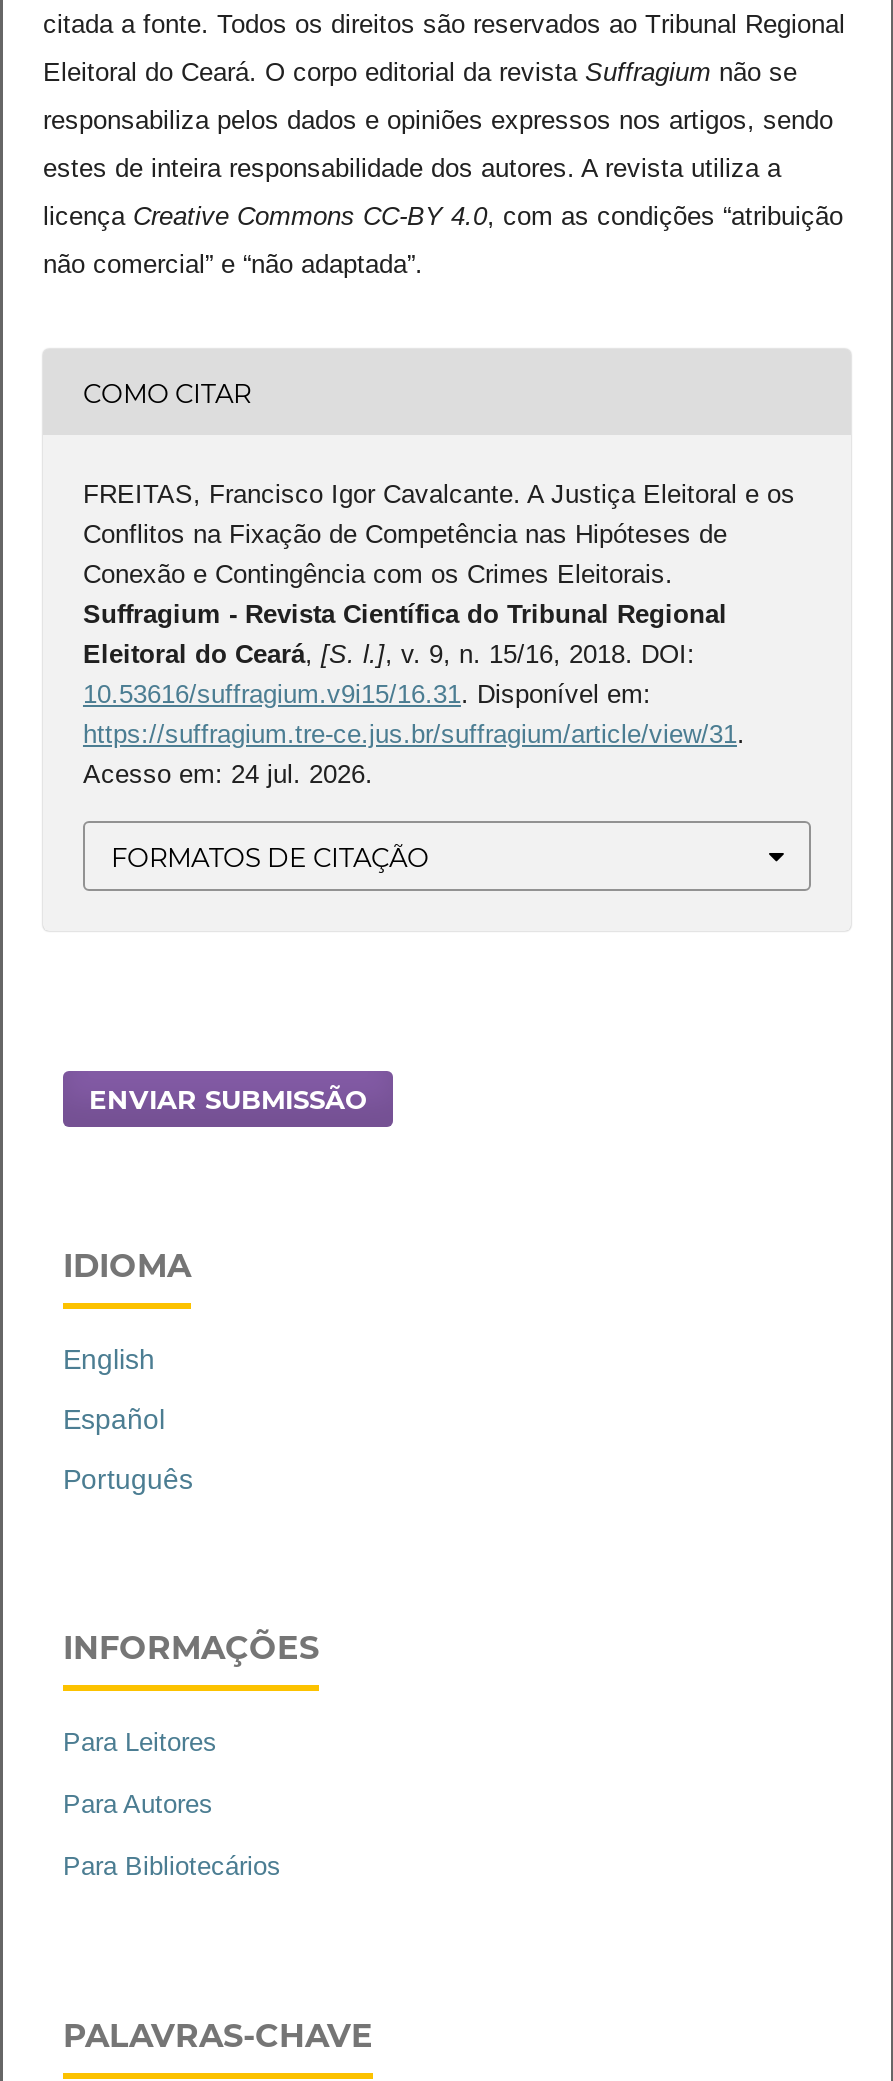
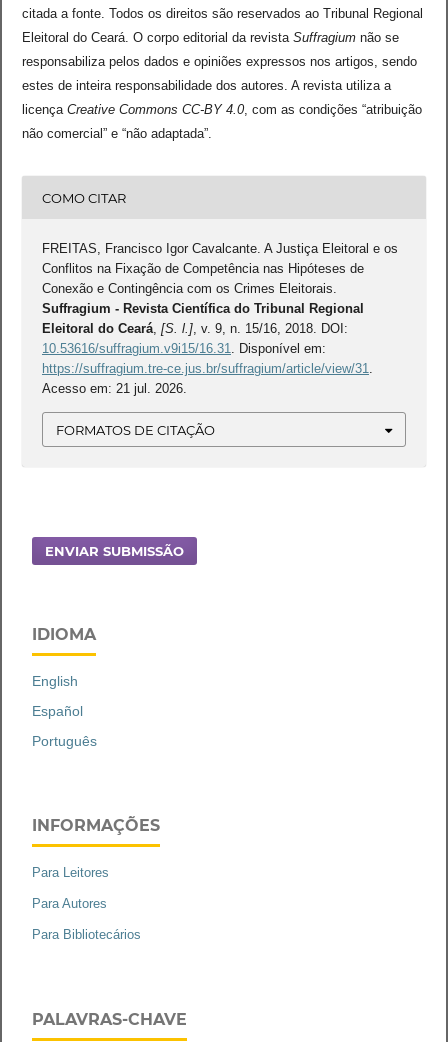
- Acesso em: 24 jul. 2026.
+ Acesso em: 21 jul. 2026.
